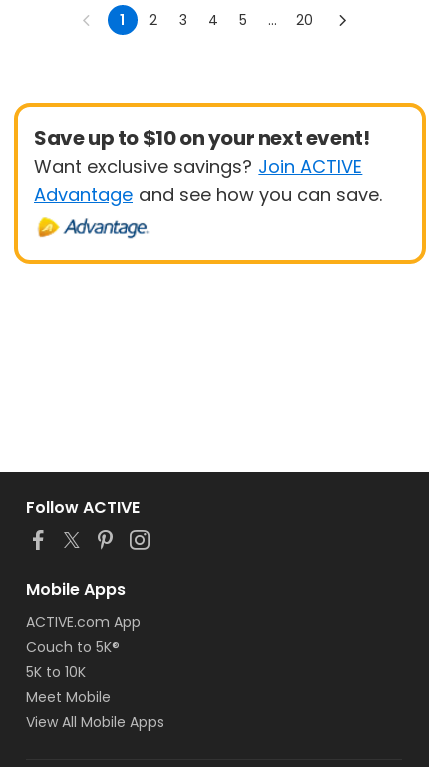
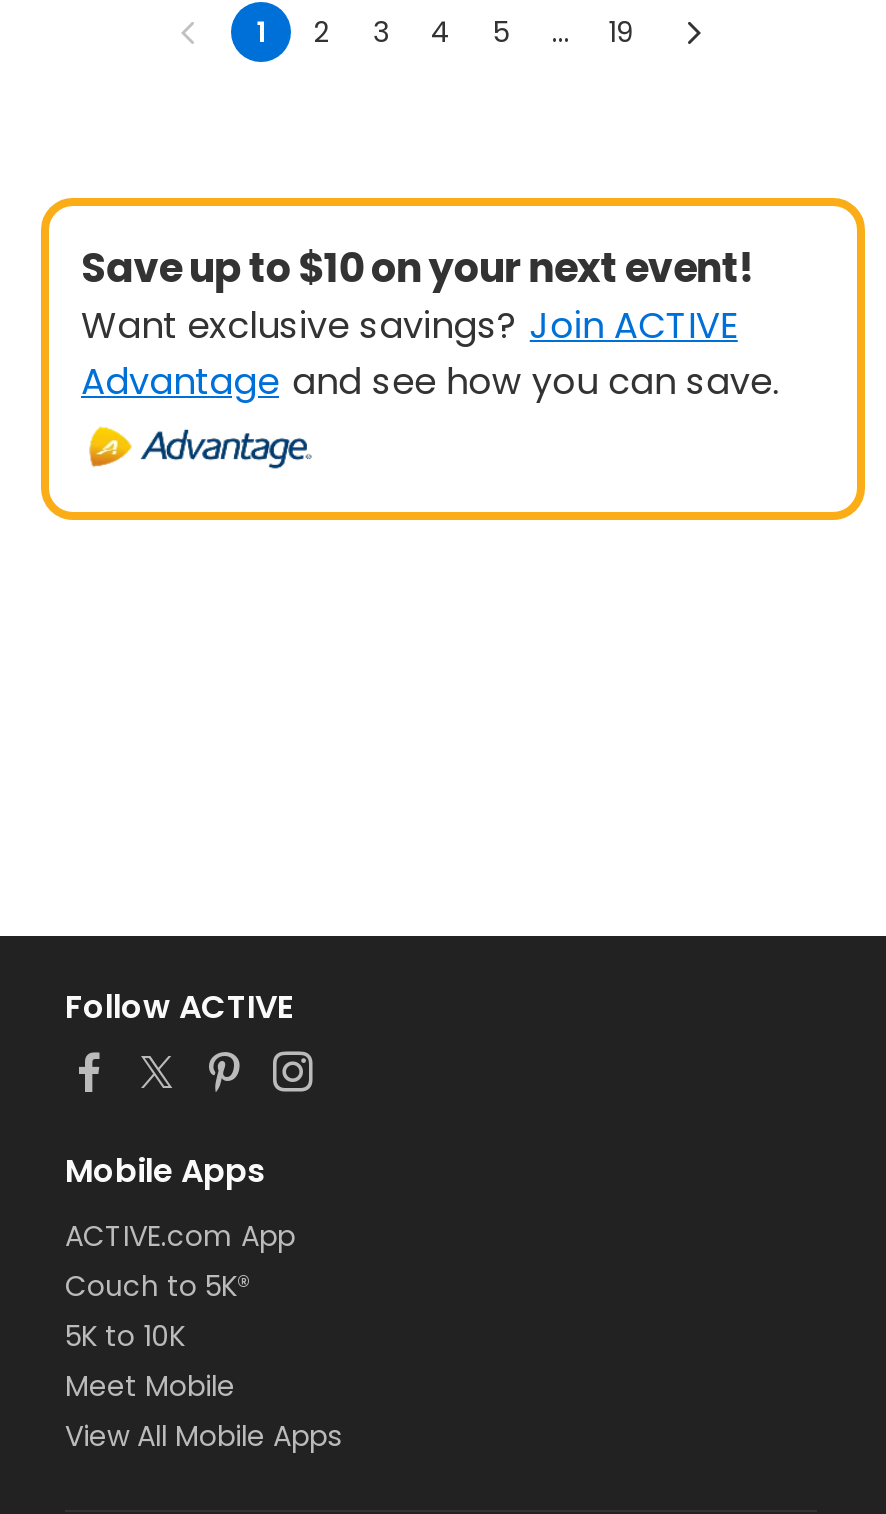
- 20
+ 19
